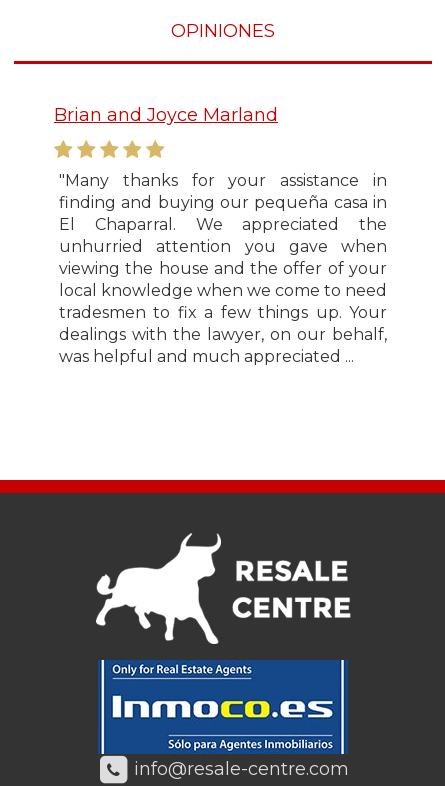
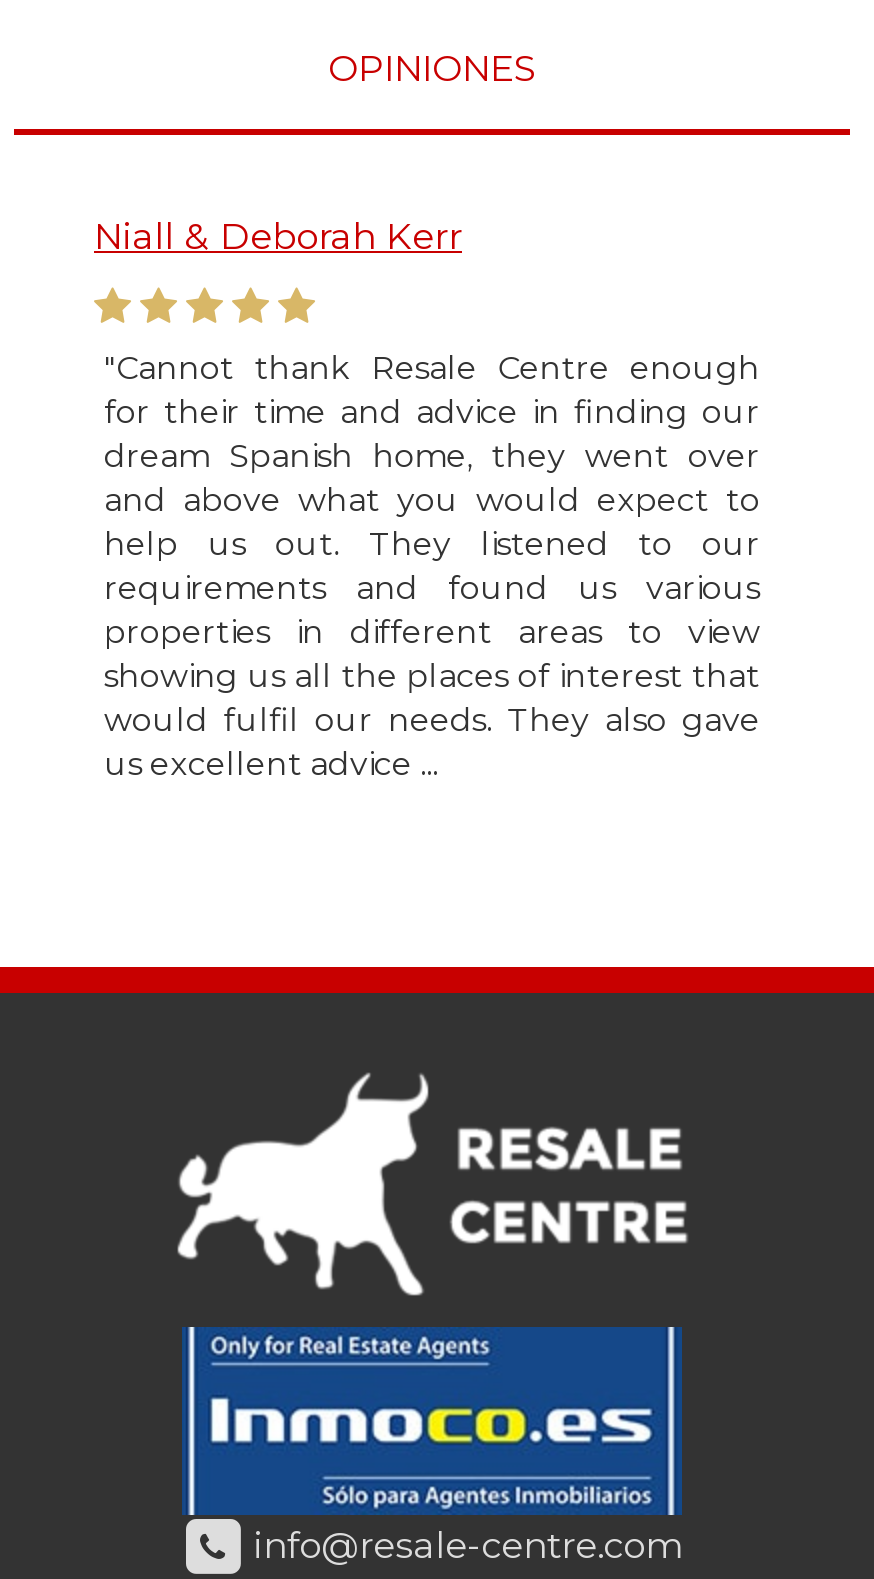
- Brian and Joyce Marland
+ Niall & Deborah Kerr

- "Many thanks for your assistance in
- finding and buying our pequeña casa in
- El Chaparral. We appreciated the
- unhurried attention you gave when
- viewing the house and the offer of your
- local knowledge when we come to need
- tradesmen to fix a few things up. Your
- dealings with the lawyer, on our behalf,
- was helpful and much appreciated ...
+ "Cannot thank Resale Centre enough
+ for their time and advice in finding our
+ dream Spanish home, they went over
+ and above what you would expect to
+ help us out. They listened to our
+ requirements and found us various
+ properties in different areas to view
+ showing us all the places of interest that
+ would fulfil our needs. They also gave
+ us excellent advice ...
